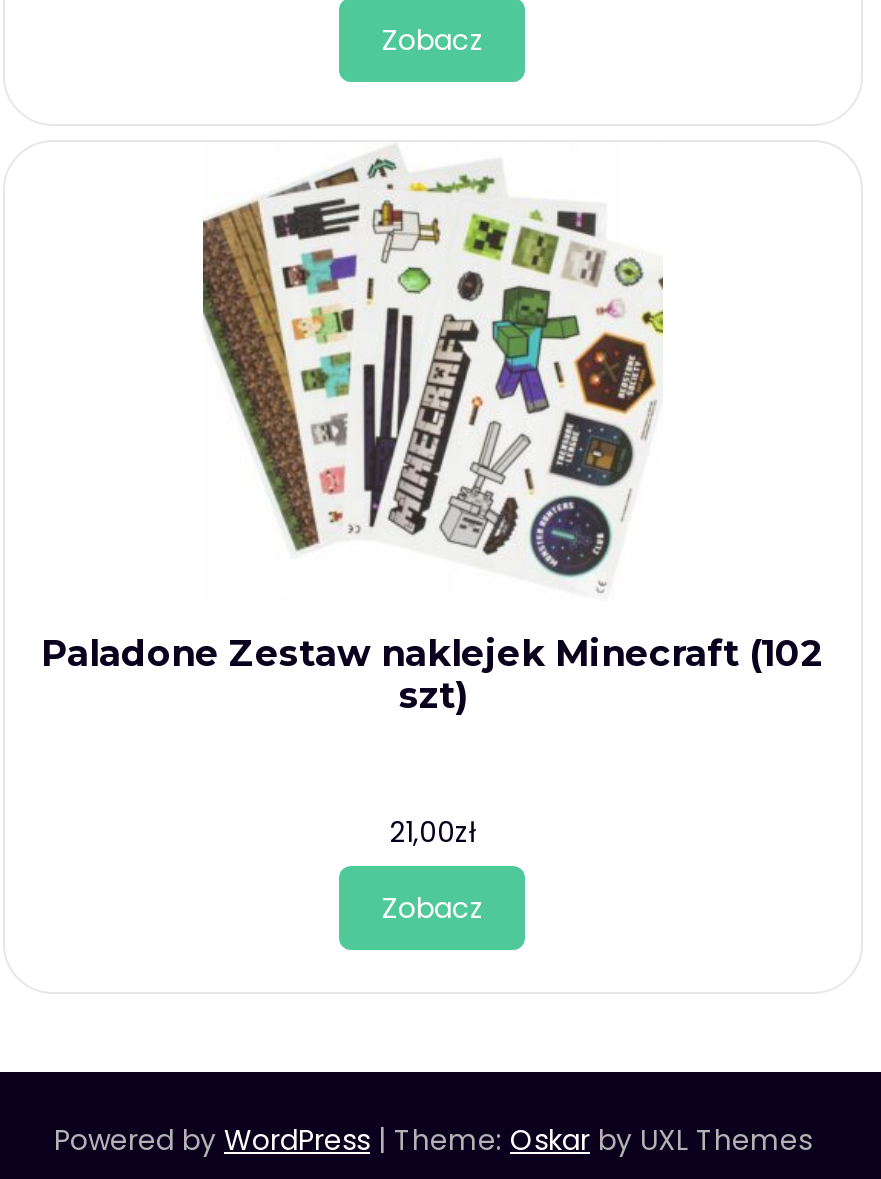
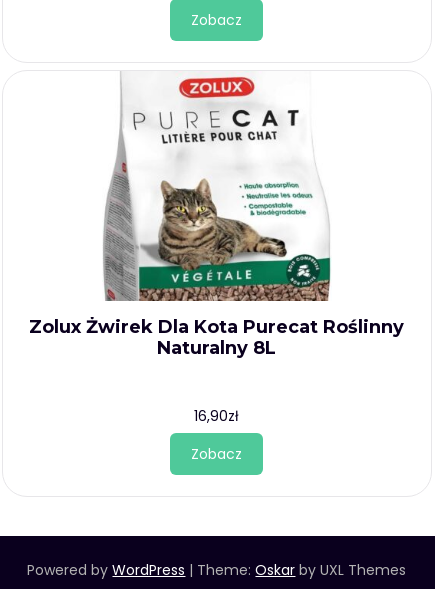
- [image]
- Paladone Zestaw naklejek Minecraft (102
- szt)
+ [image]
+ Zolux Żwirek Dla Kota Purecat Roślinny
+ Naturalny 8L

- 21,00zł
+ 16,90zł
